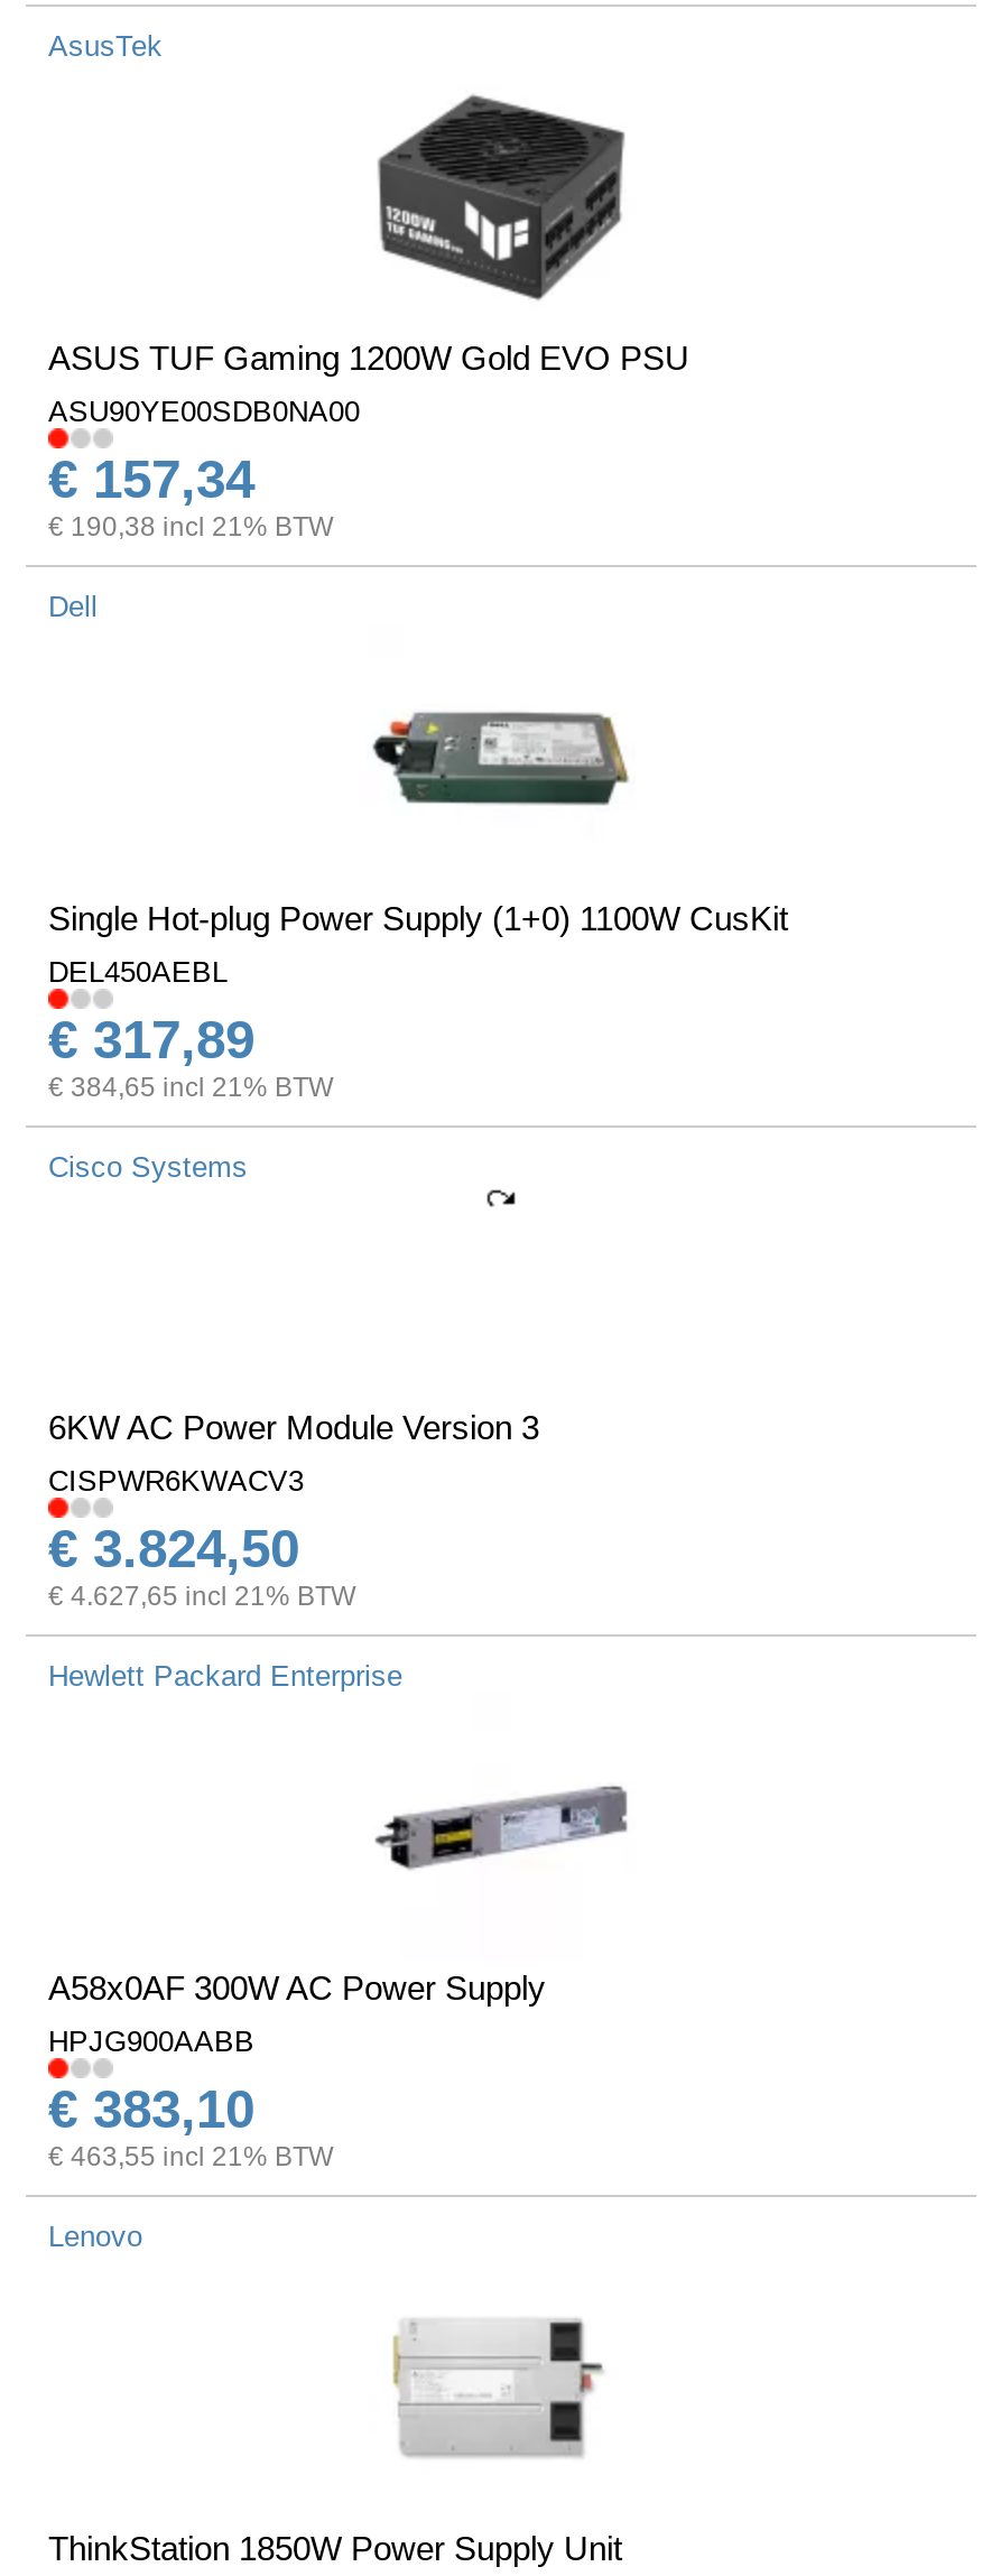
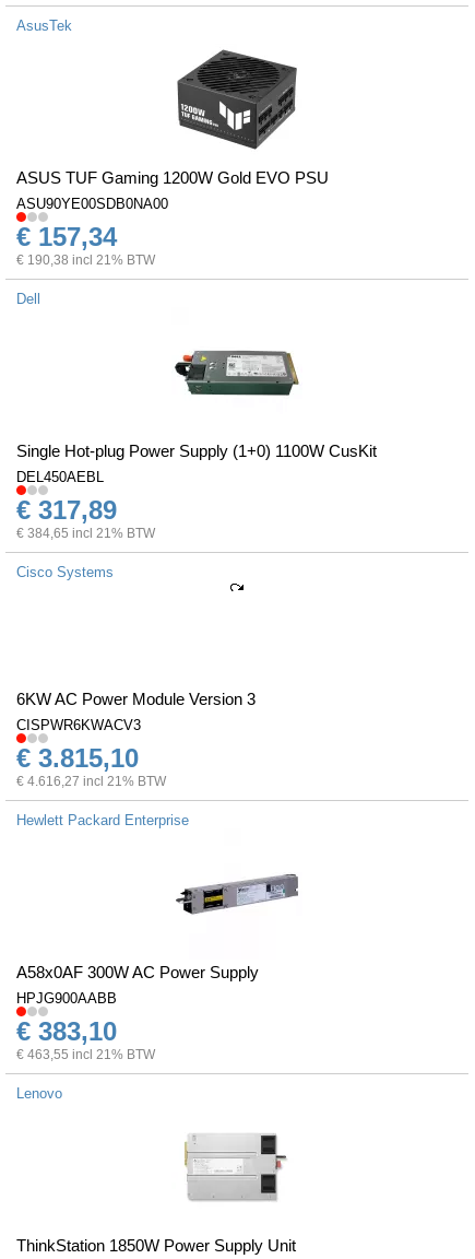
- € 3.824,50
+ € 3.815,10

- € 4.627,65 incl 21% BTW
+ € 4.616,27 incl 21% BTW
